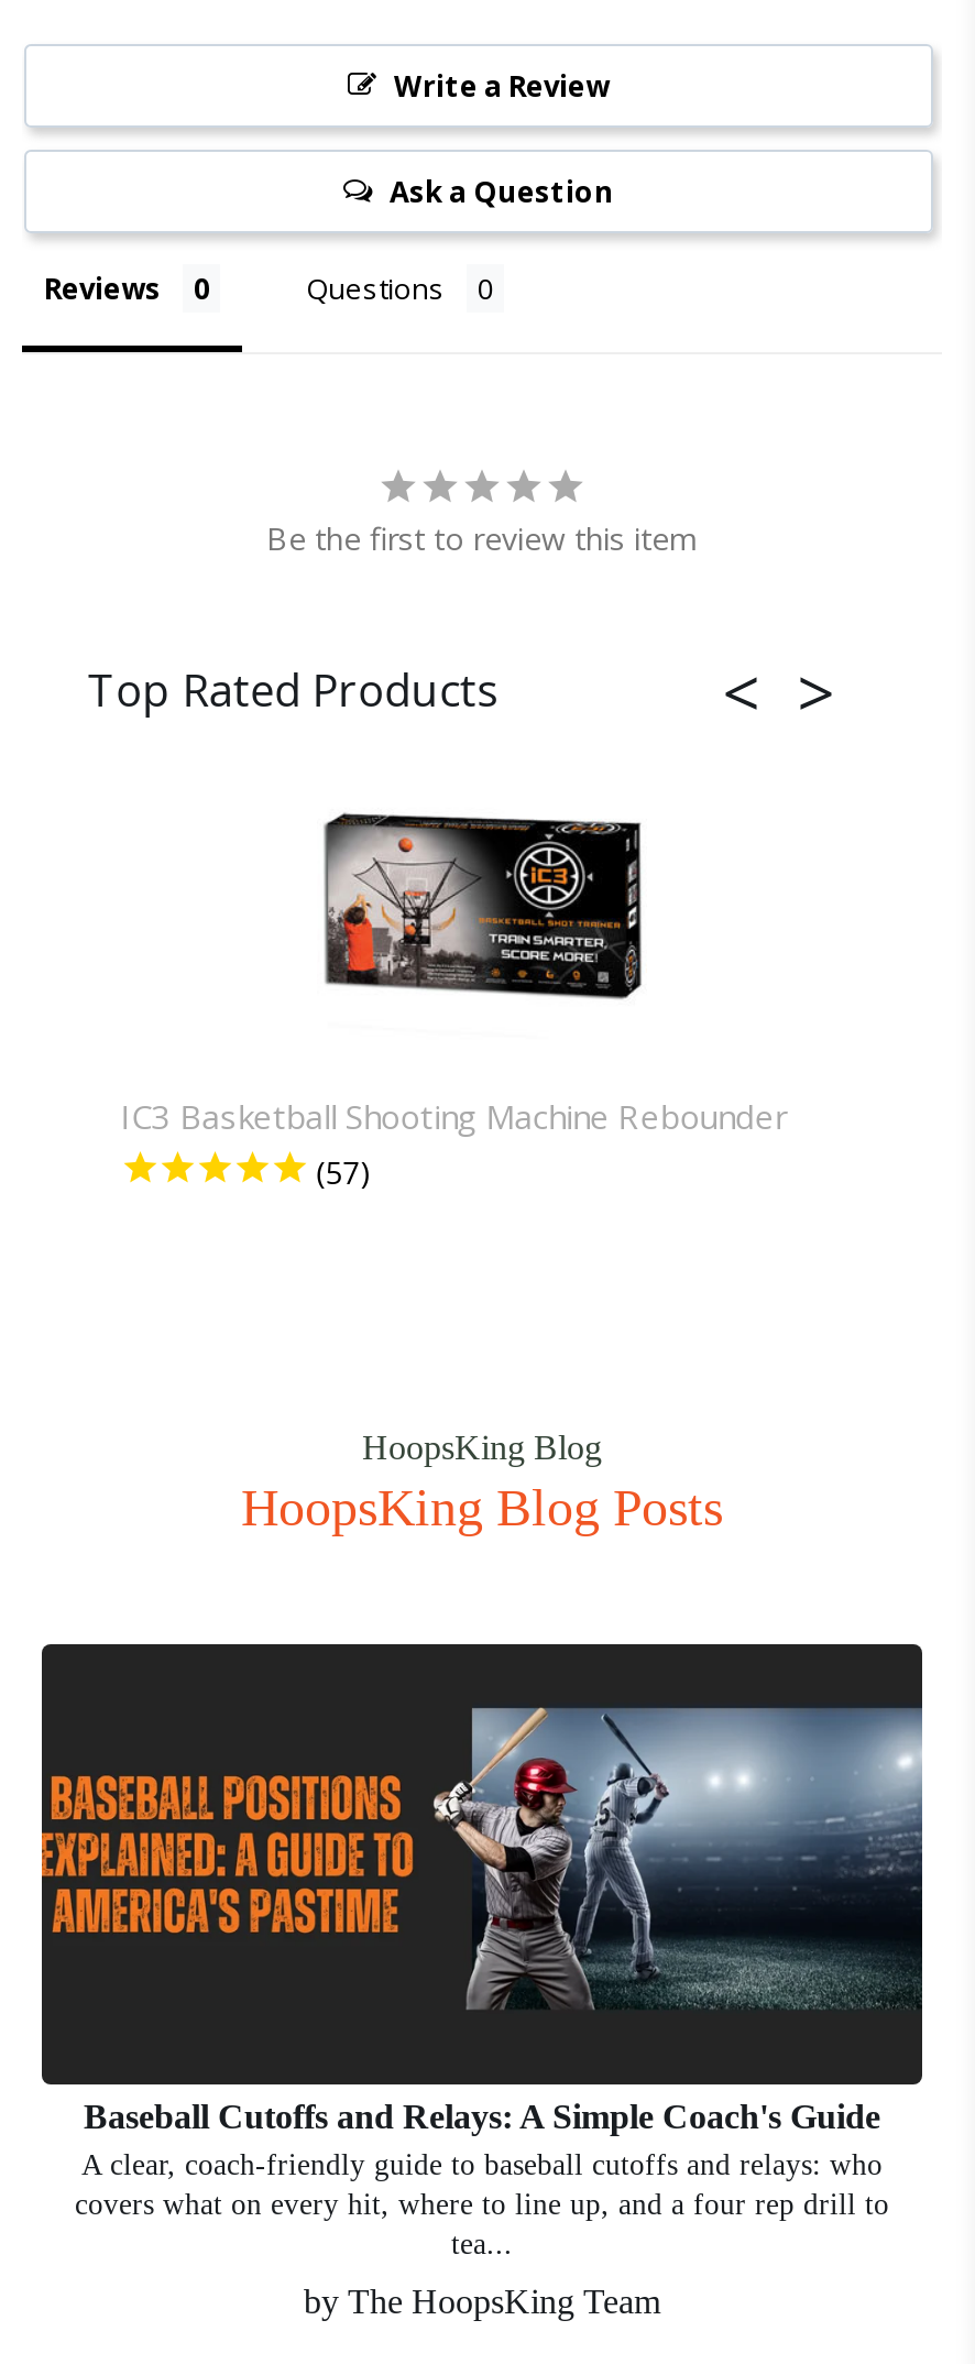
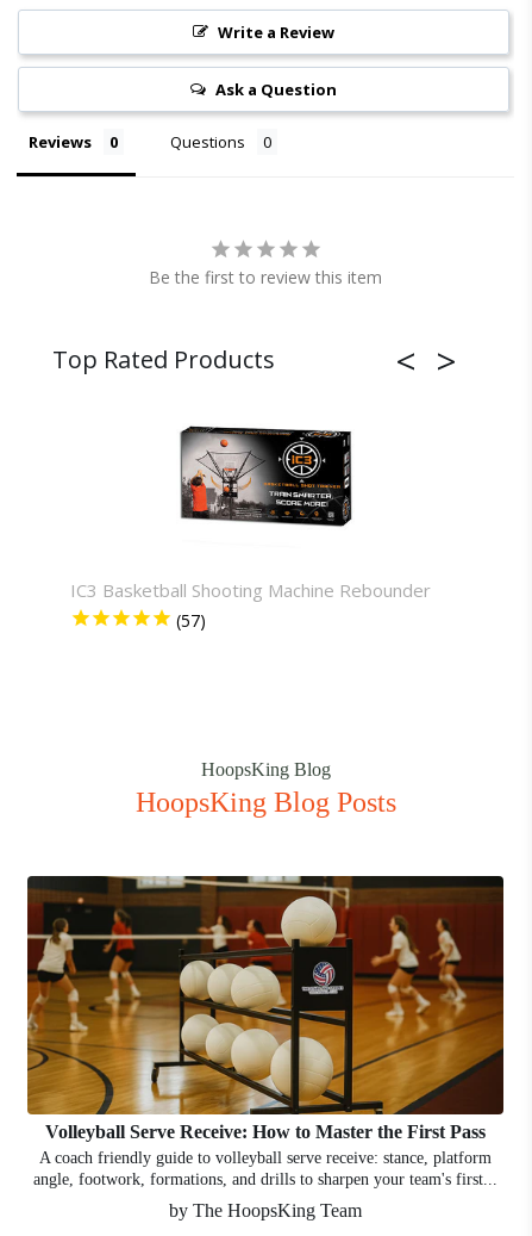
- [image]
- Baseball Cutoffs and Relays: A Simple Coach's Guide
- A clear, coach-friendly guide to baseball cutoffs and relays: who
- covers what on every hit, where to line up, and a four rep drill to
- tea...
+ [image]
+ Volleyball Serve Receive: How to Master the First Pass
+ A coach friendly guide to volleyball serve receive: stance, platform
+ angle, footwork, formations, and drills to sharpen your team's first...
